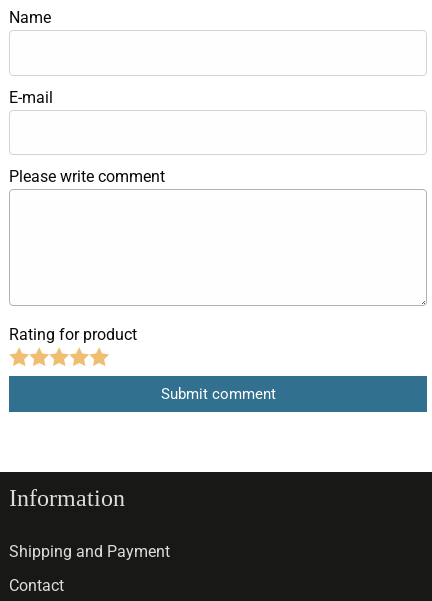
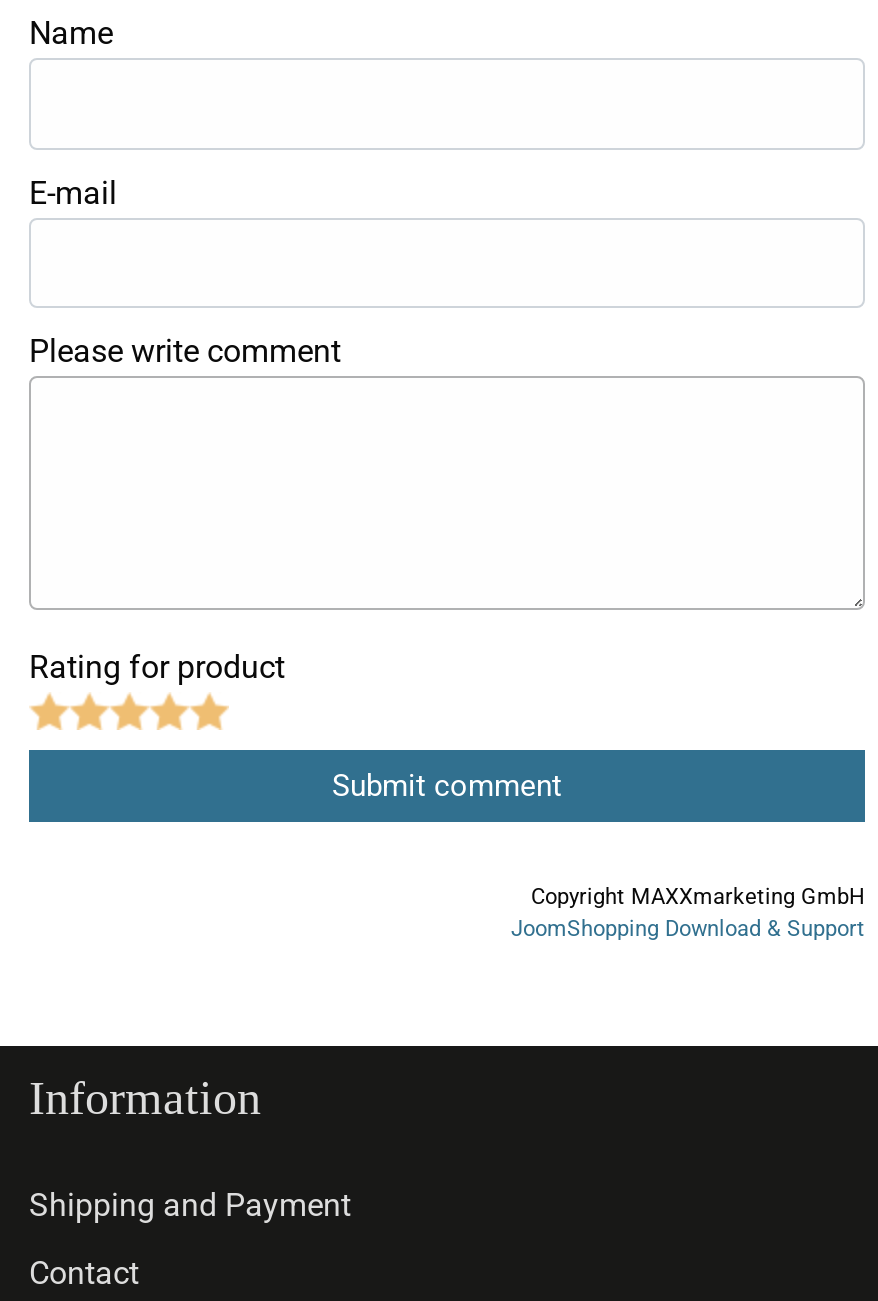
+ Copyright MAXXmarketing GmbH
+ JoomShopping Download & Support
